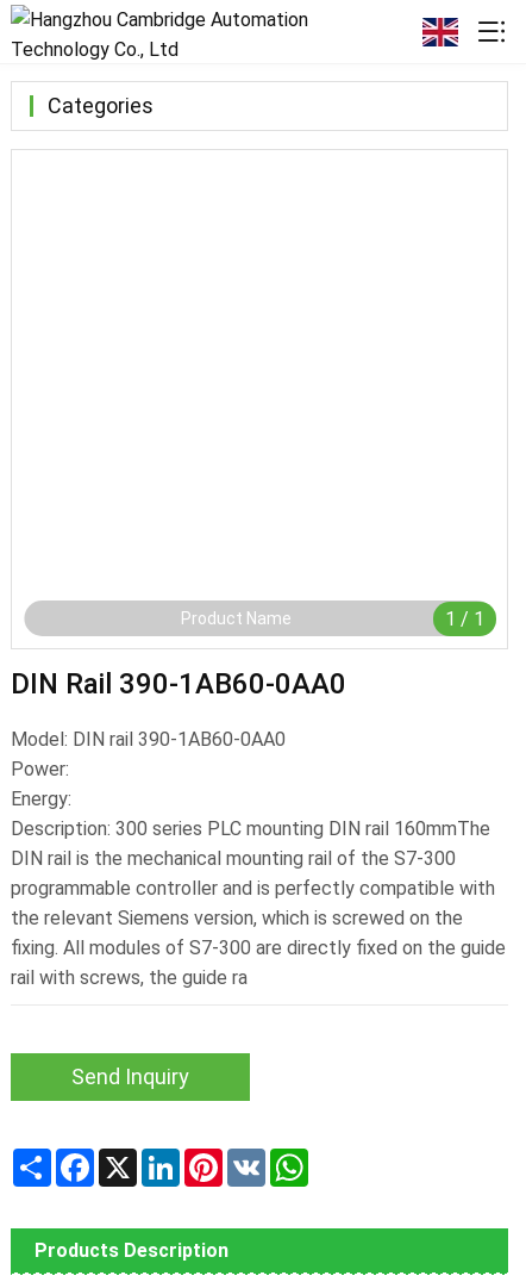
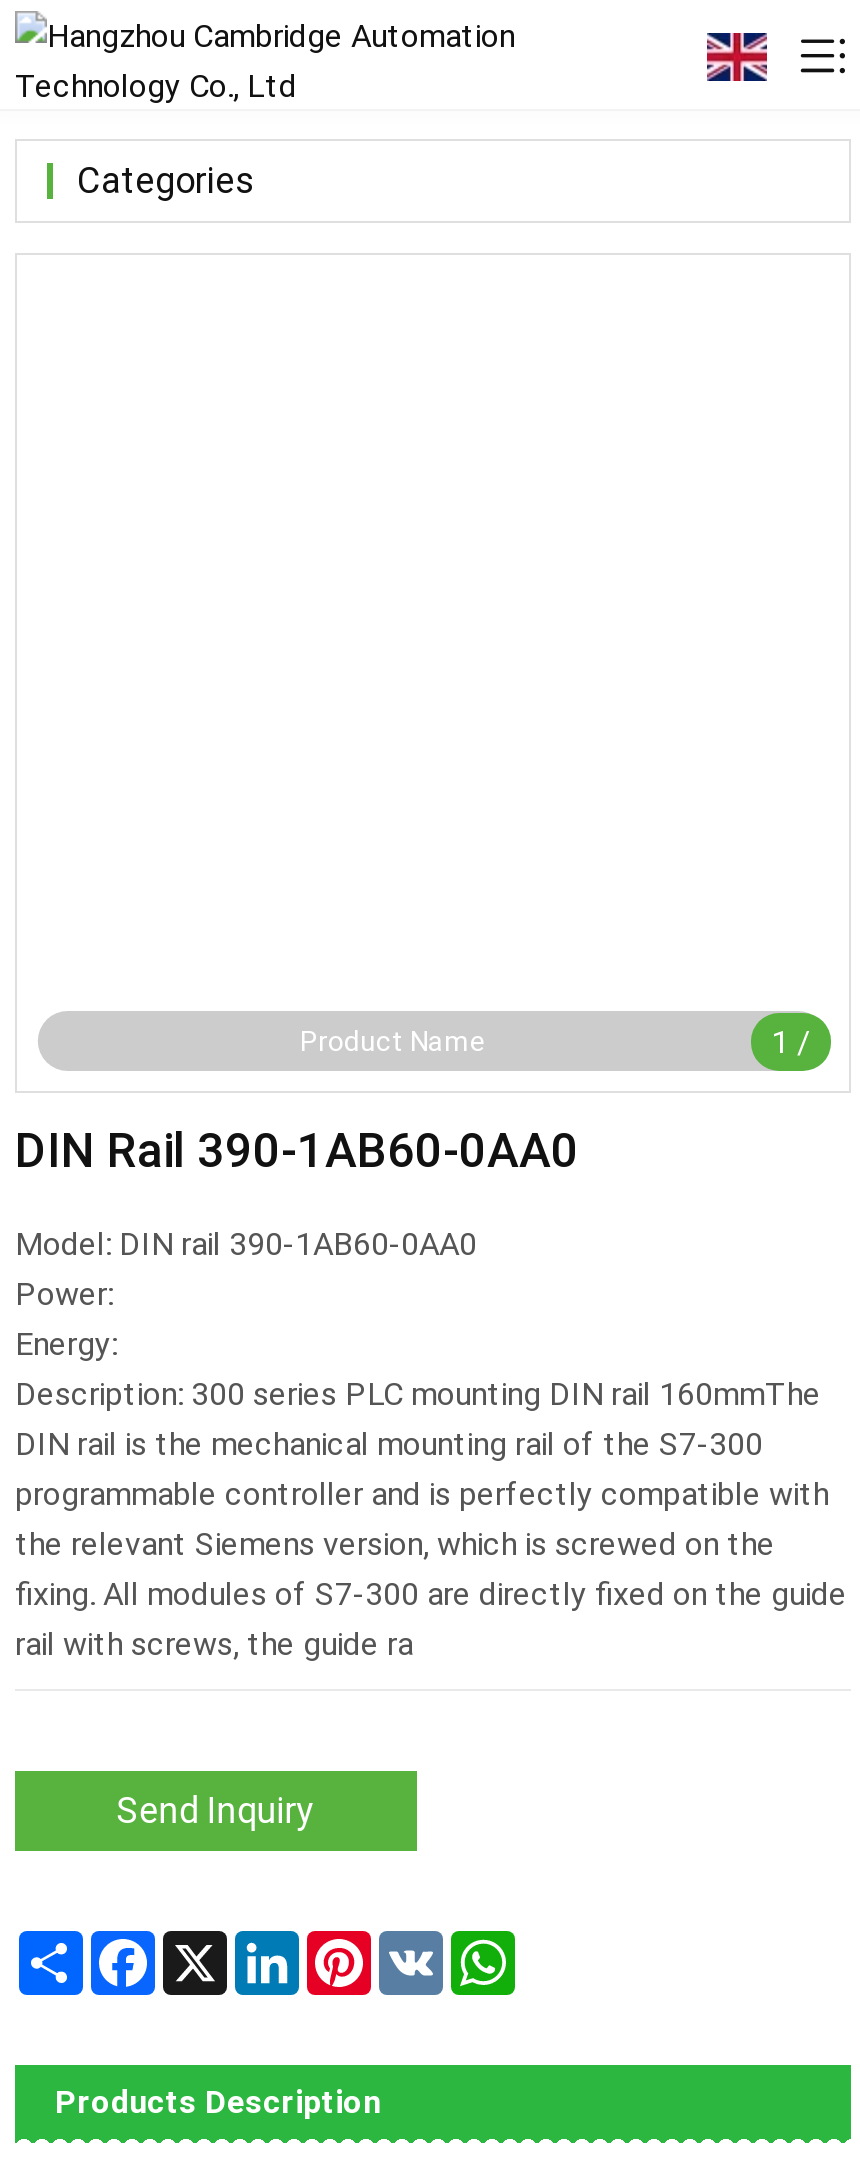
- 1 / 1
+ 1 /
